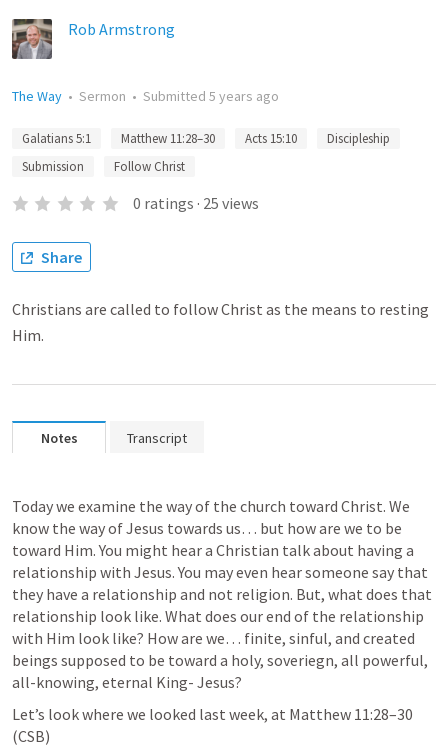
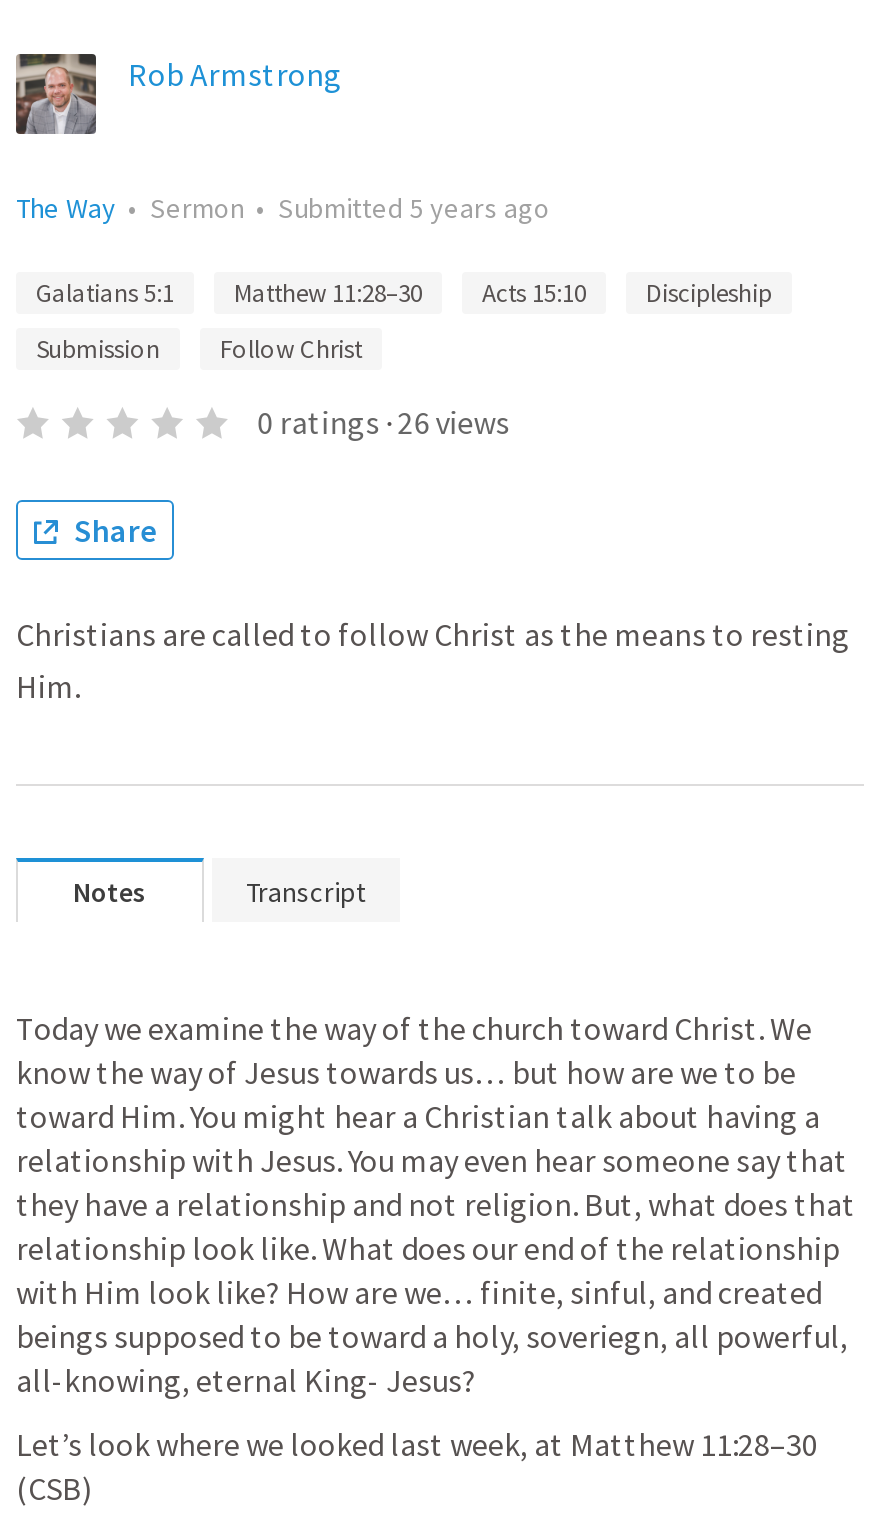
- 0 ratings · 25 views
+ 0 ratings · 26 views
